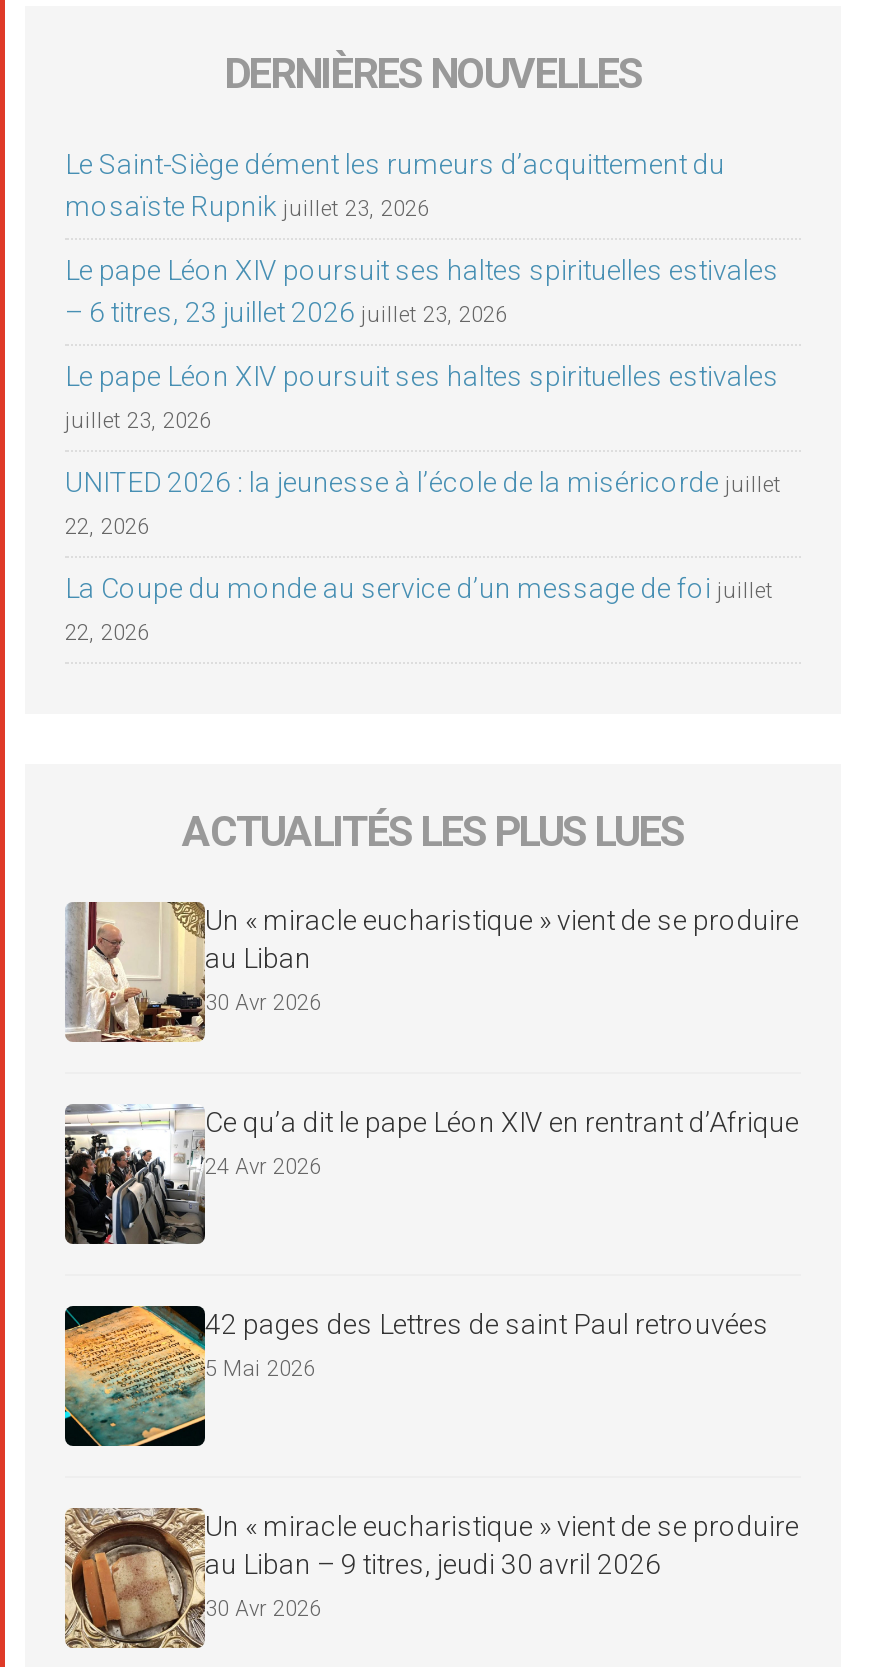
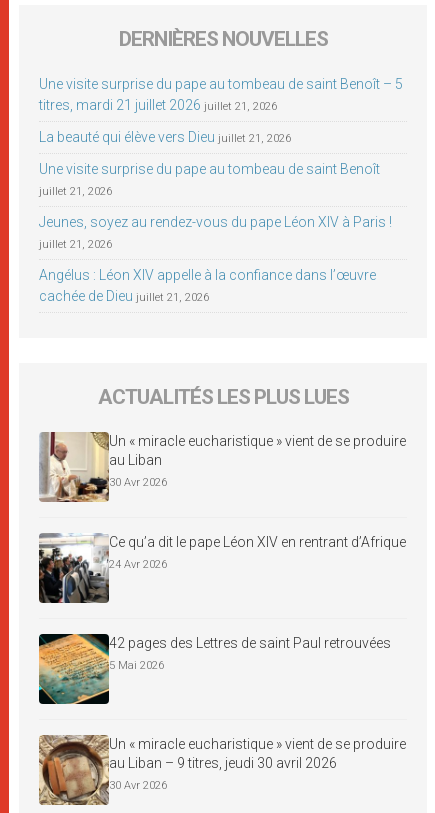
- Le Saint-Siège dément les rumeurs d’acquittement du
- mosaïste Rupnik juillet 23, 2026
- Le pape Léon XIV poursuit ses haltes spirituelles estivales
- – 6 titres, 23 juillet 2026 juillet 23, 2026
- Le pape Léon XIV poursuit ses haltes spirituelles estivales
- juillet 23, 2026
- UNITED 2026 : la jeunesse à l’école de la miséricorde juillet
- 22, 2026
- La Coupe du monde au service d’un message de foi juillet
- 22, 2026
+ Une visite surprise du pape au tombeau de saint Benoît – 5
+ titres, mardi 21 juillet 2026 juillet 21, 2026
+ La beauté qui élève vers Dieu juillet 21, 2026
+ Une visite surprise du pape au tombeau de saint Benoît
+ juillet 21, 2026
+ Jeunes, soyez au rendez-vous du pape Léon XIV à Paris !
+ juillet 21, 2026
+ Angélus : Léon XIV appelle à la confiance dans l’œuvre
+ cachée de Dieu juillet 21, 2026
